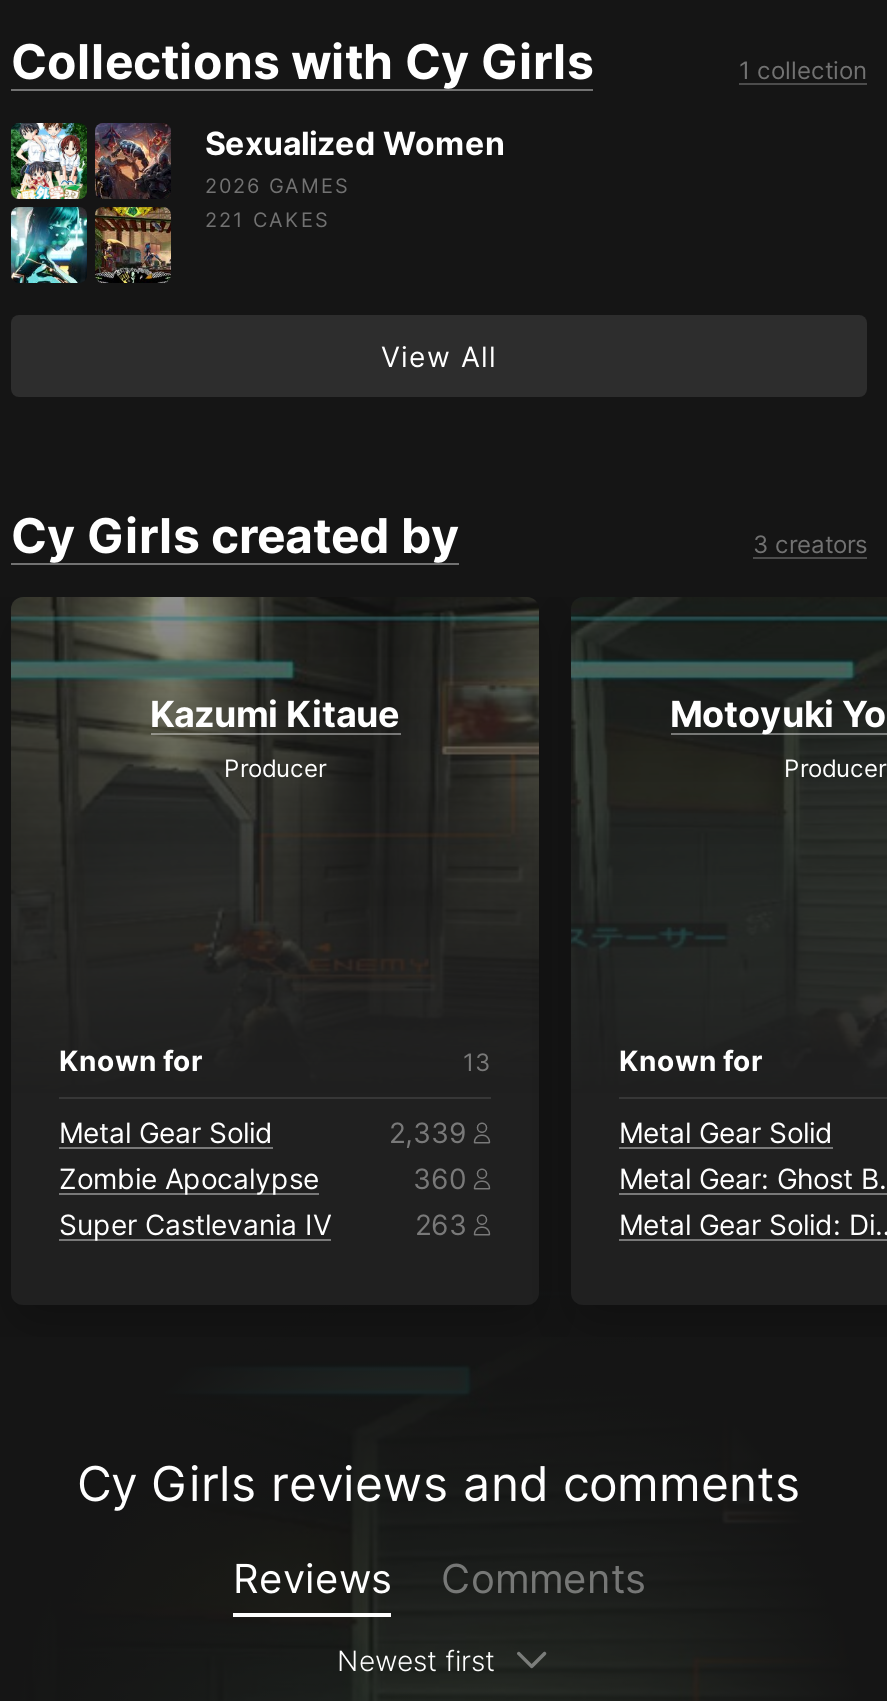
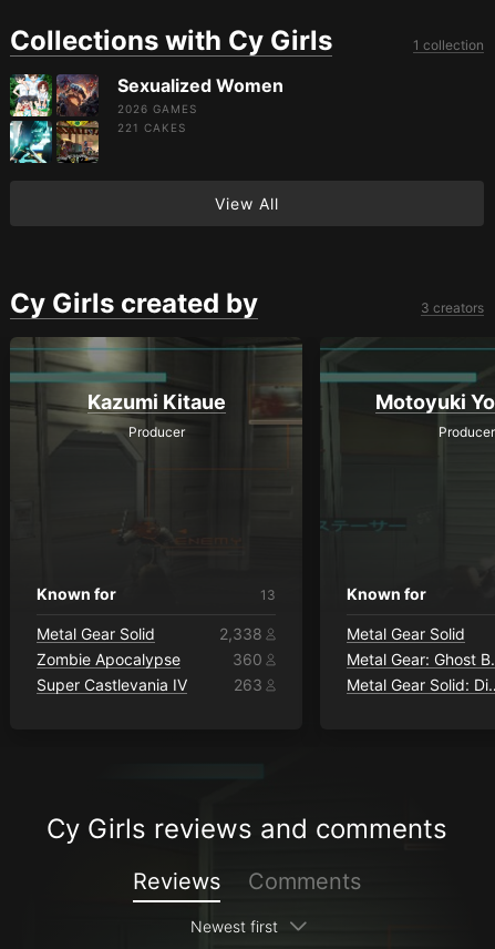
- 2,339
+ 2,338
